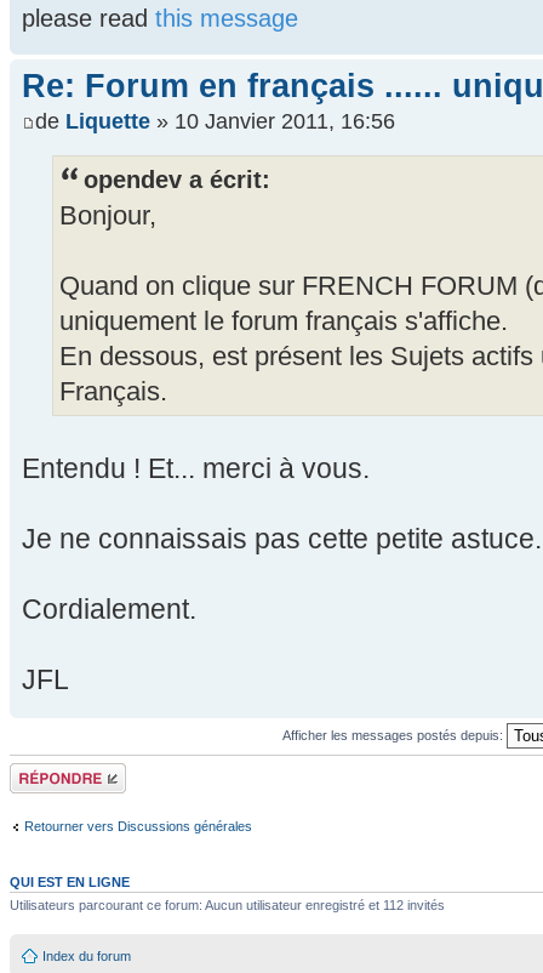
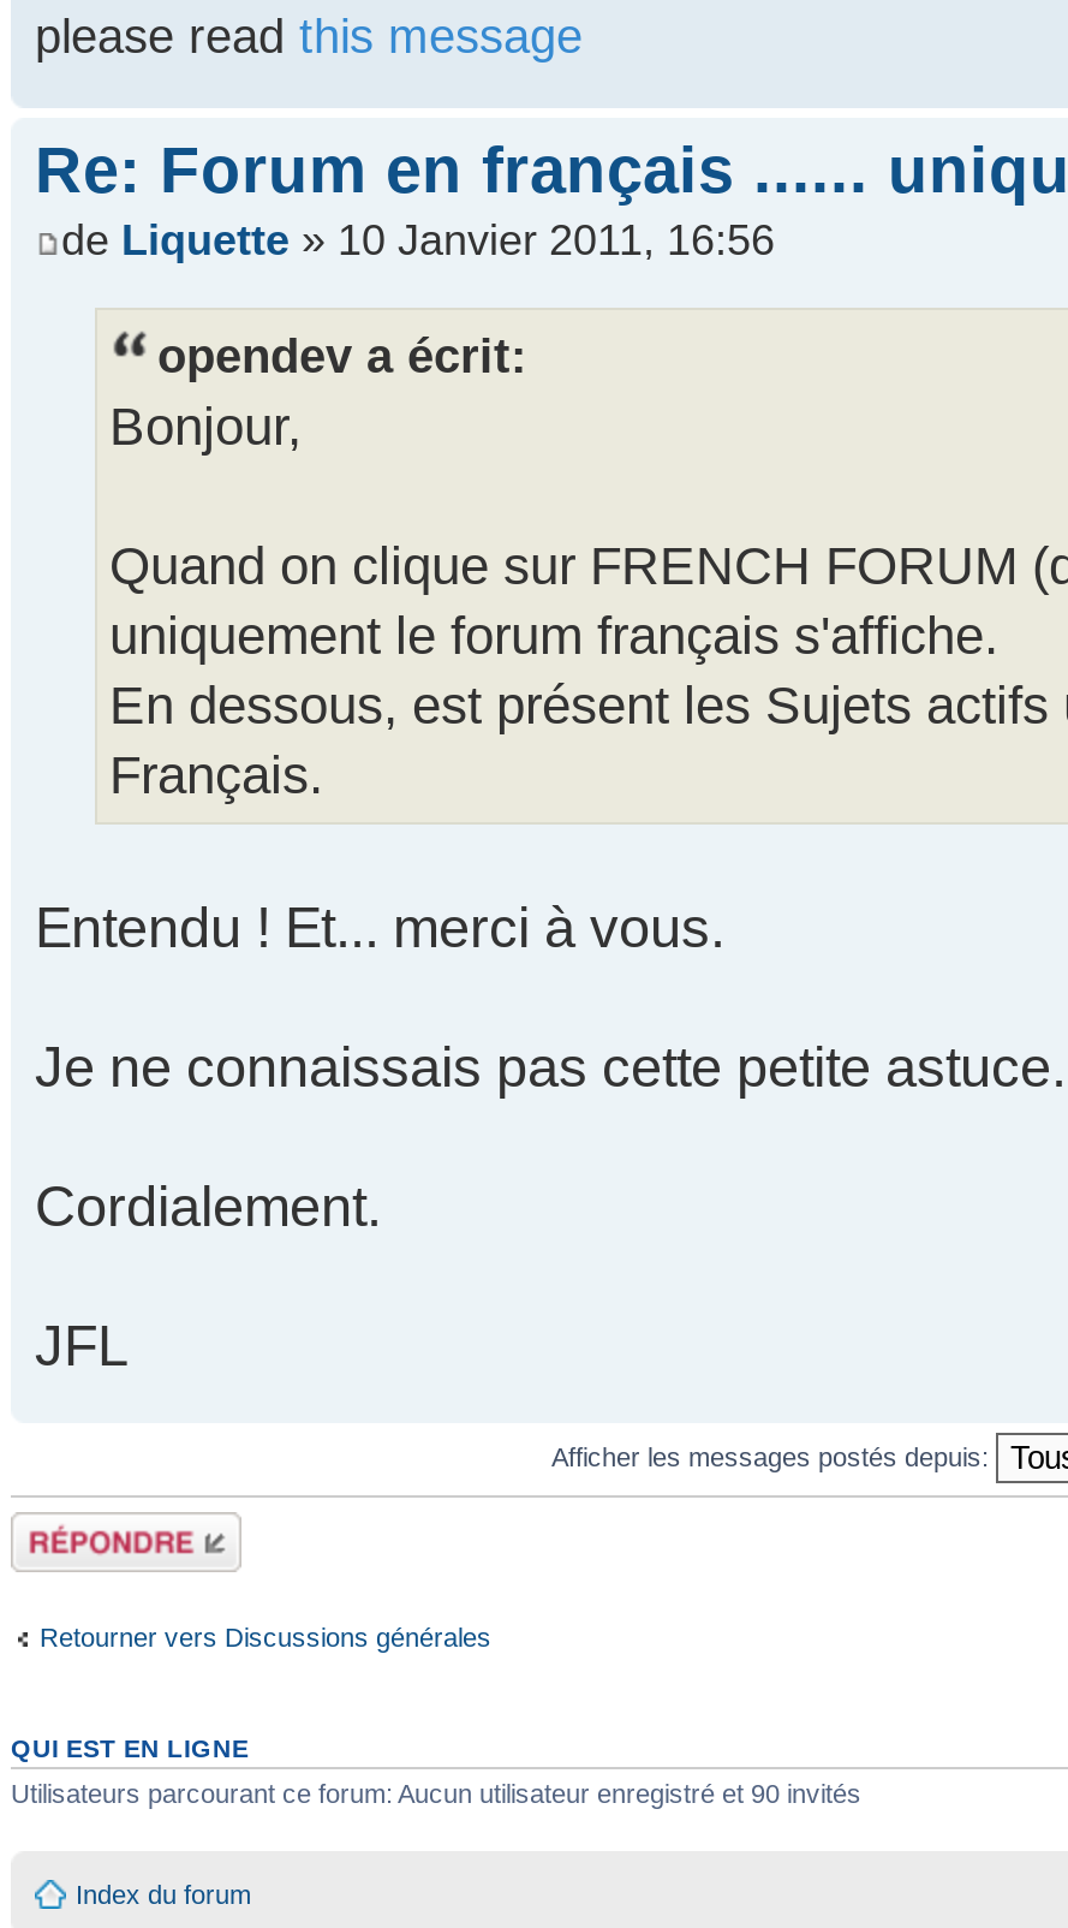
- Utilisateurs parcourant ce forum: Aucun utilisateur enregistré et 112 invités
+ Utilisateurs parcourant ce forum: Aucun utilisateur enregistré et 90 invités
